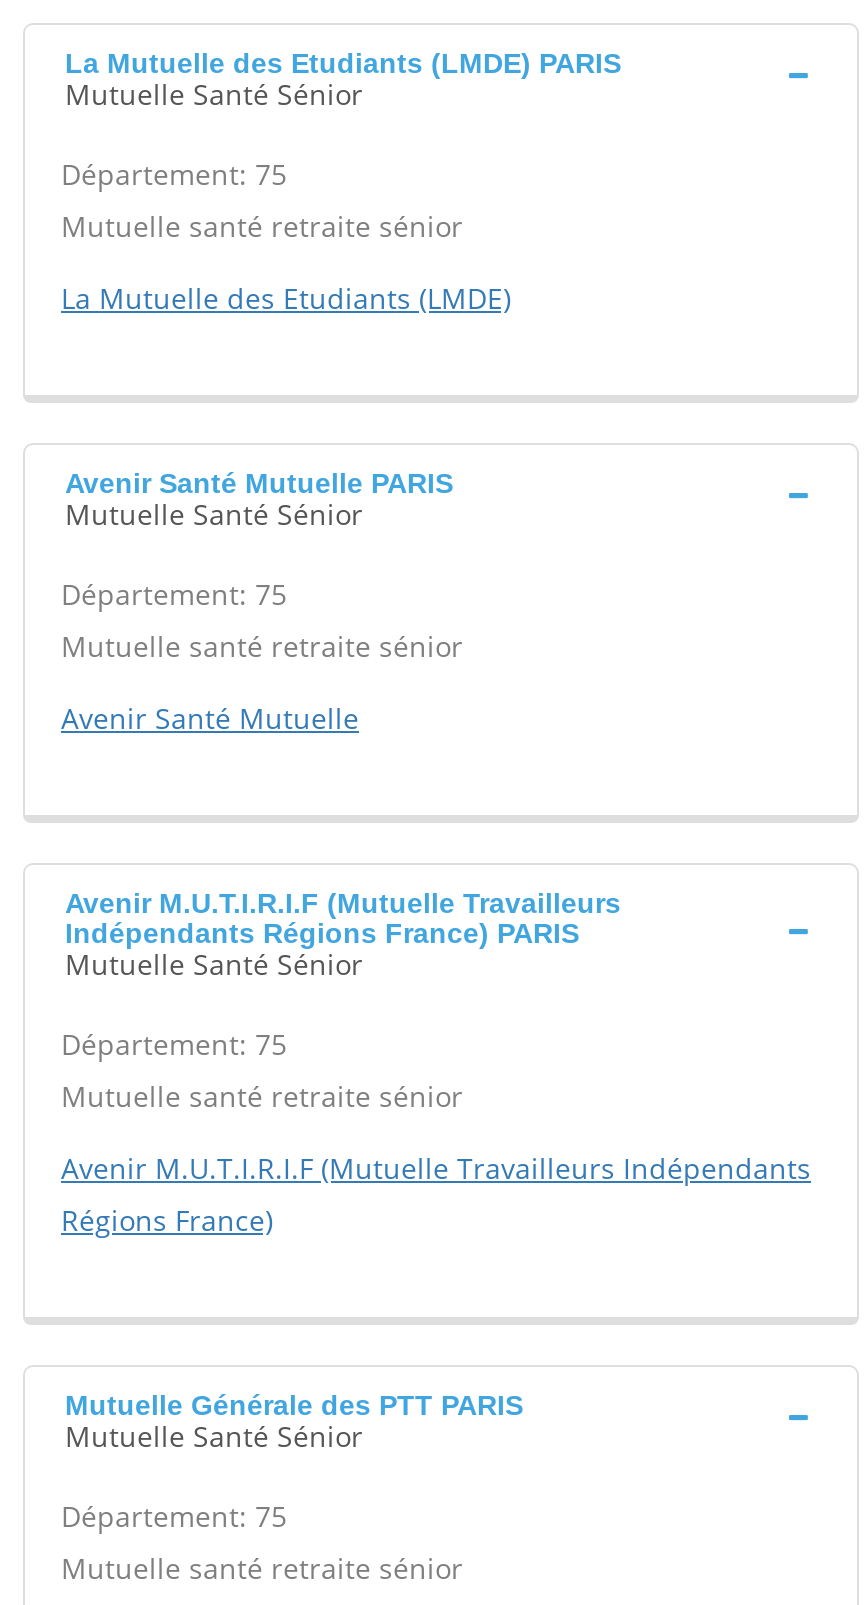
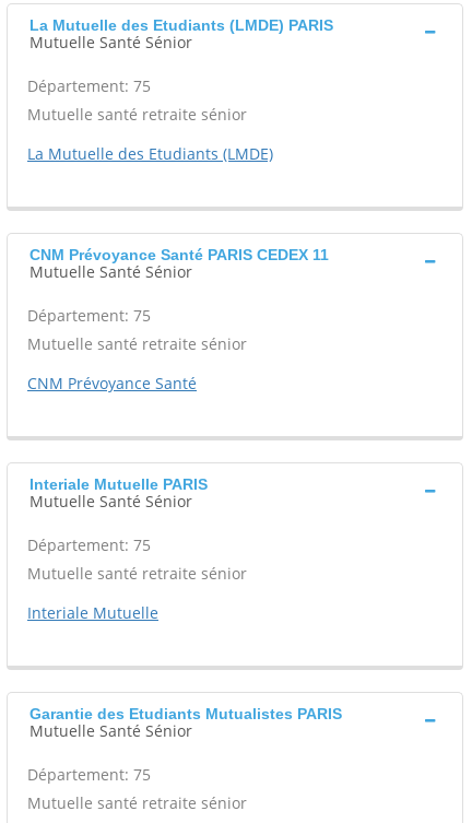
- Avenir Santé Mutuelle PARIS
+ CNM Prévoyance Santé PARIS CEDEX 11

- Avenir Santé Mutuelle
+ CNM Prévoyance Santé

- Avenir M.U.T.I.R.I.F (Mutuelle Travailleurs
- Indépendants Régions France) PARIS
+ Interiale Mutuelle PARIS

- Avenir M.U.T.I.R.I.F (Mutuelle Travailleurs Indépendants
- Régions France)
+ Interiale Mutuelle

- Mutuelle Générale des PTT PARIS
+ Garantie des Etudiants Mutualistes PARIS
